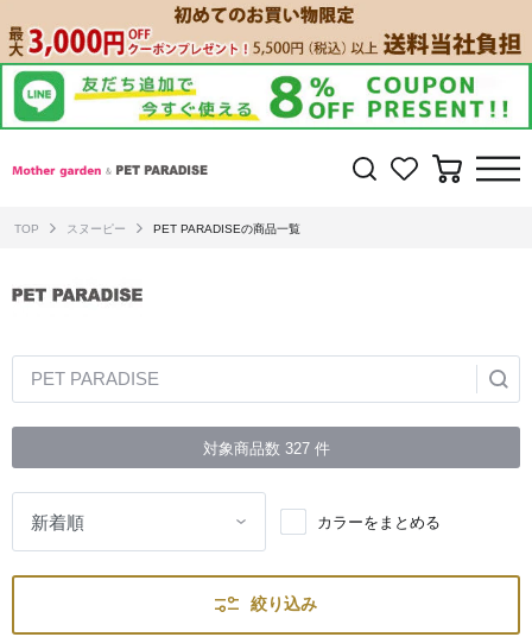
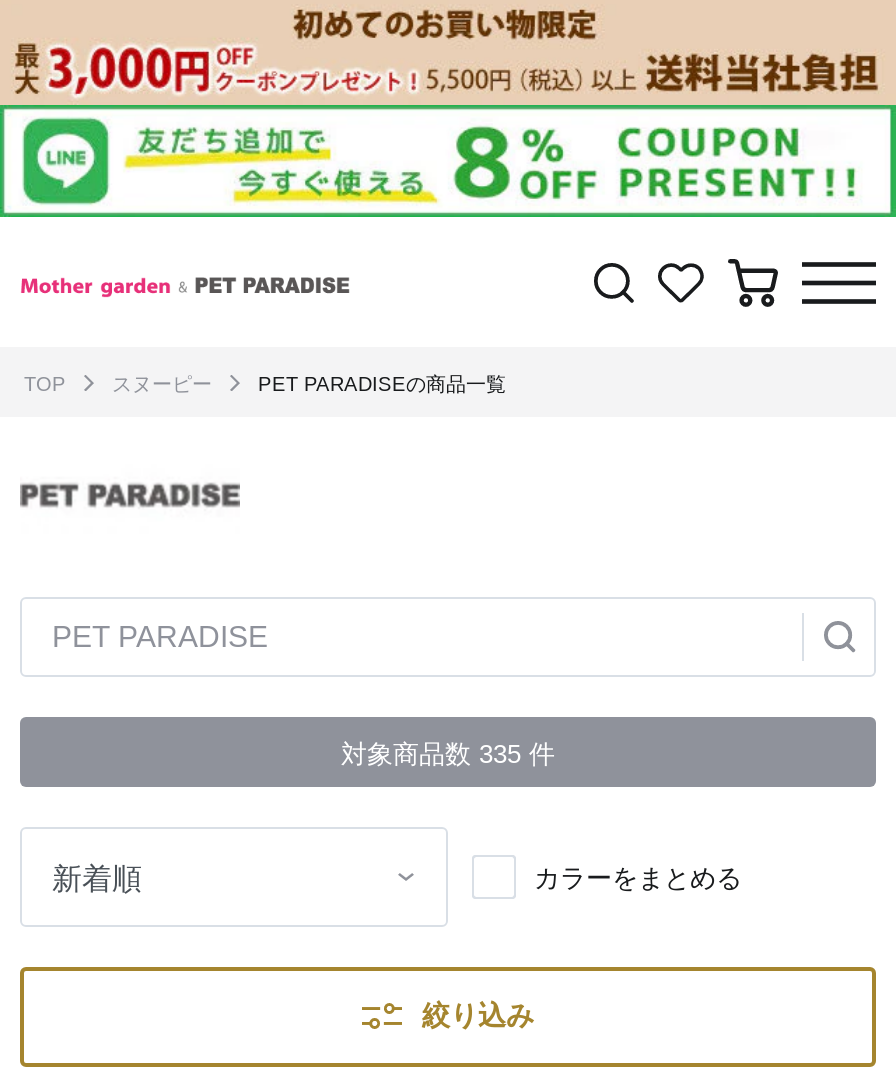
- 対象商品数 327 件
+ 対象商品数 335 件
